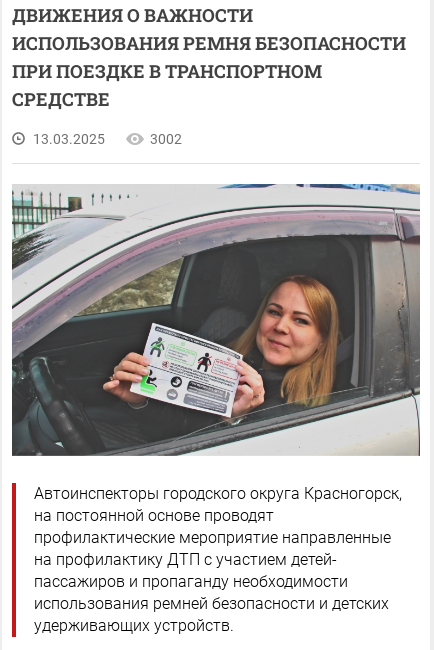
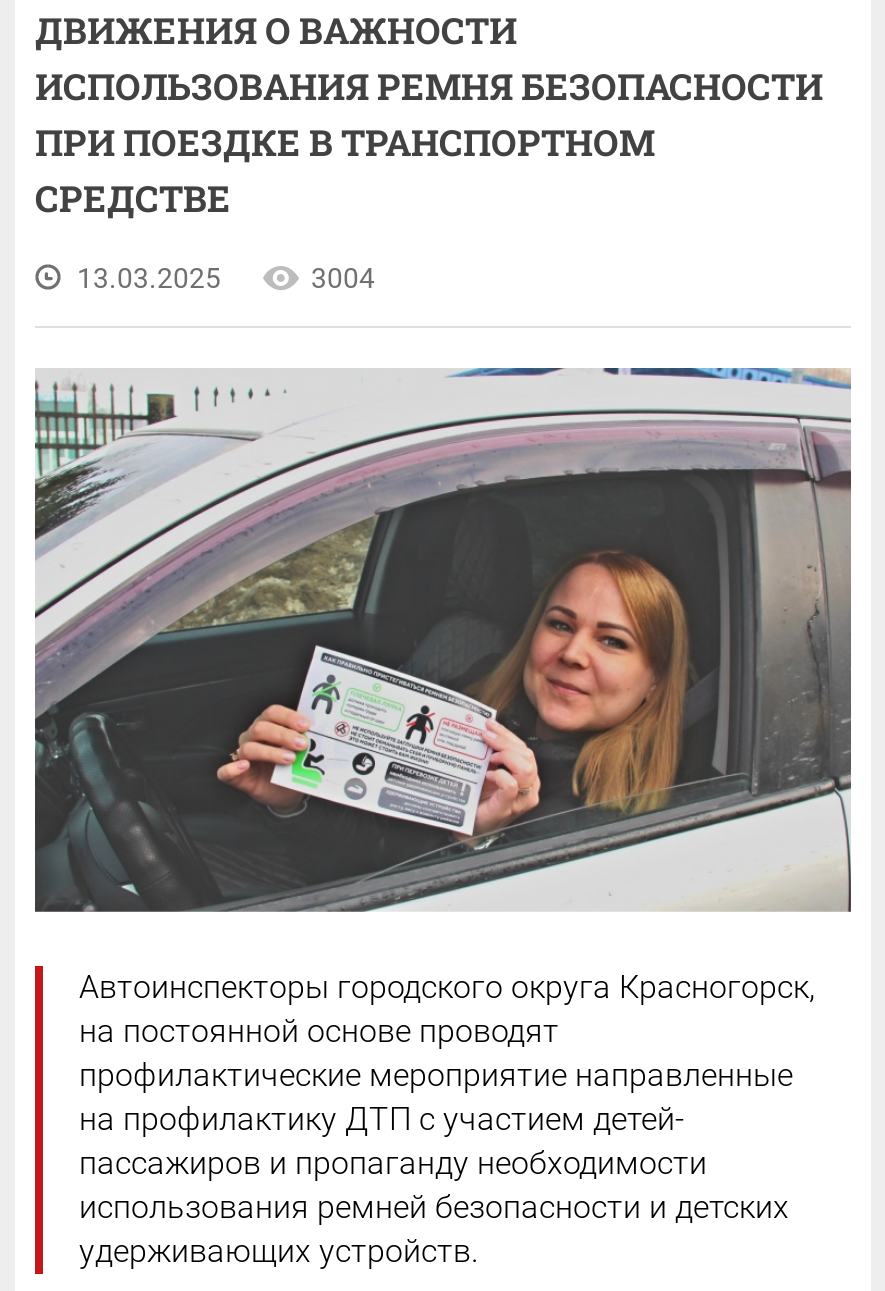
- 3002
+ 3004
